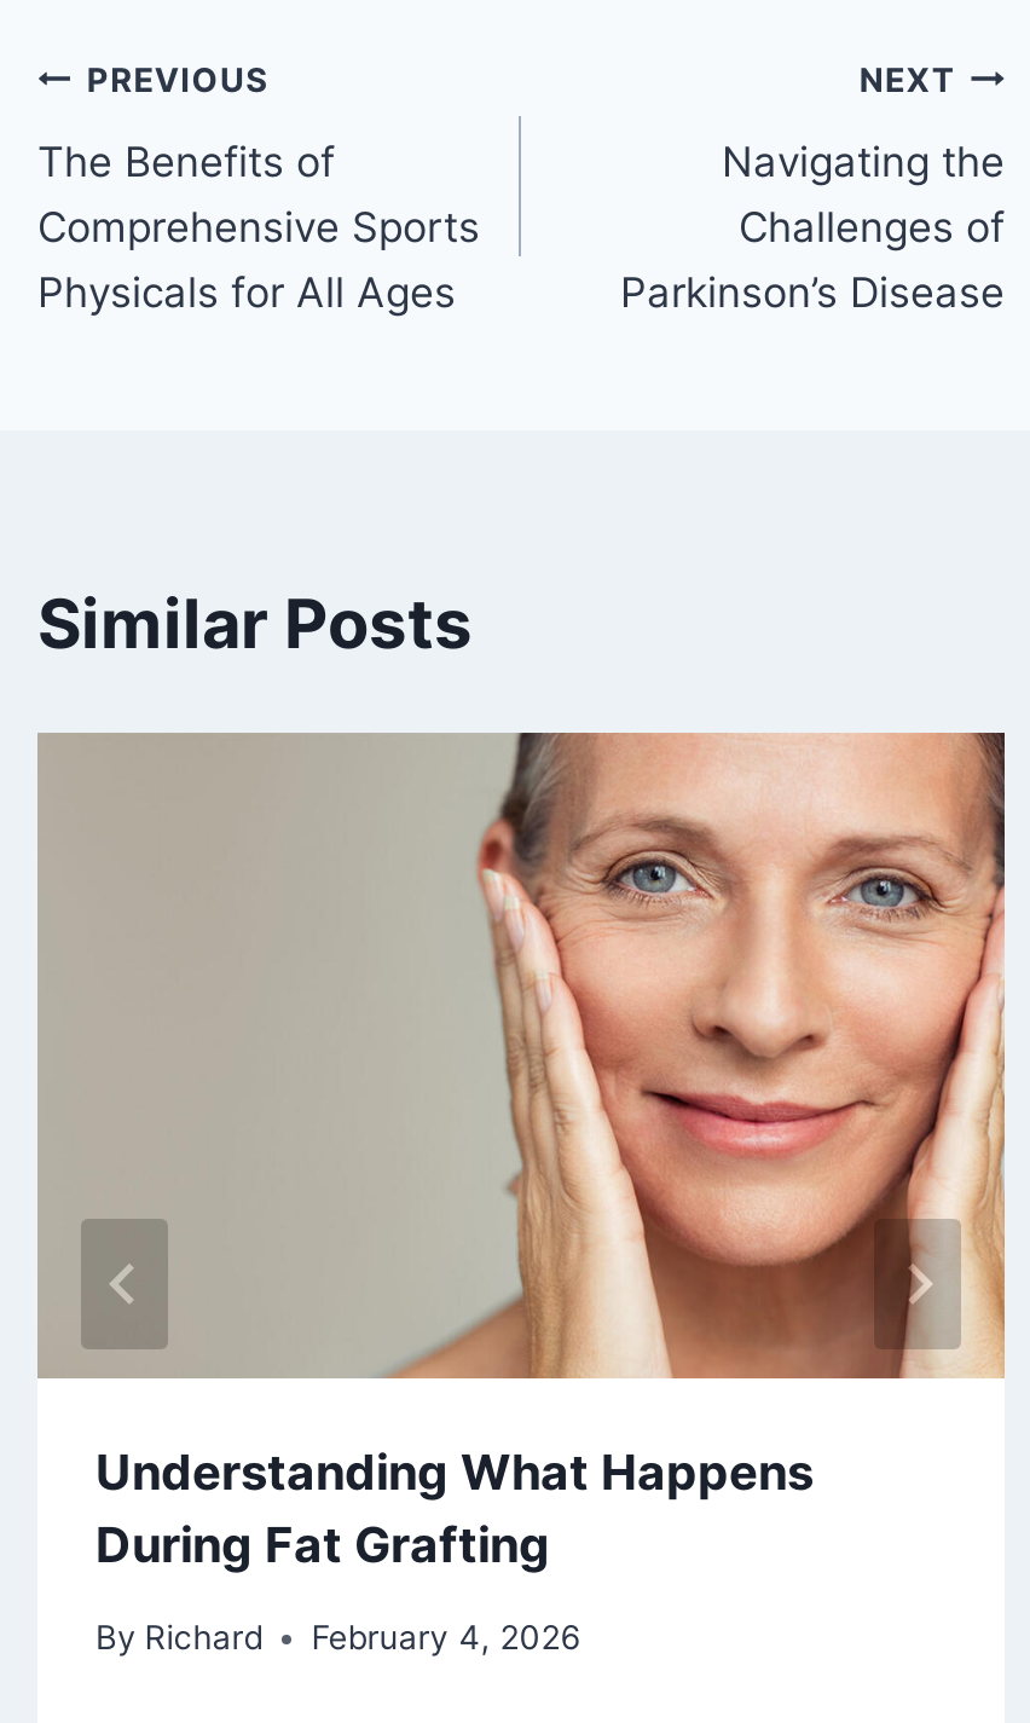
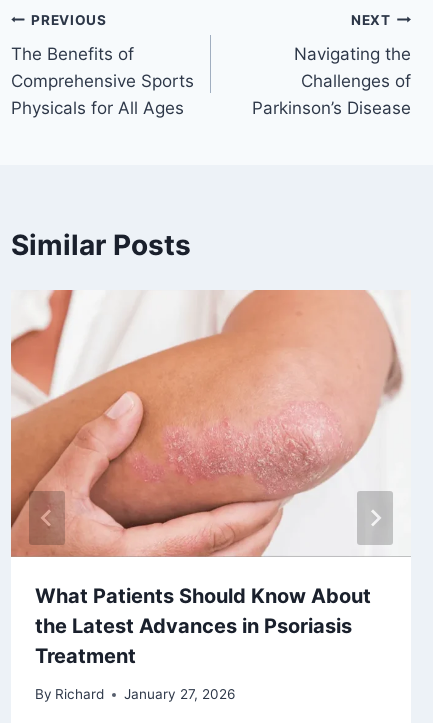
- [image]
- Understanding What Happens
- During Fat Grafting
+ [image]
+ What Patients Should Know About
+ the Latest Advances in Psoriasis
+ Treatment

- By Richard February 4, 2026
+ By Richard January 27, 2026
